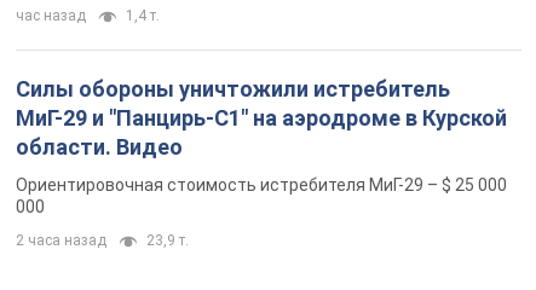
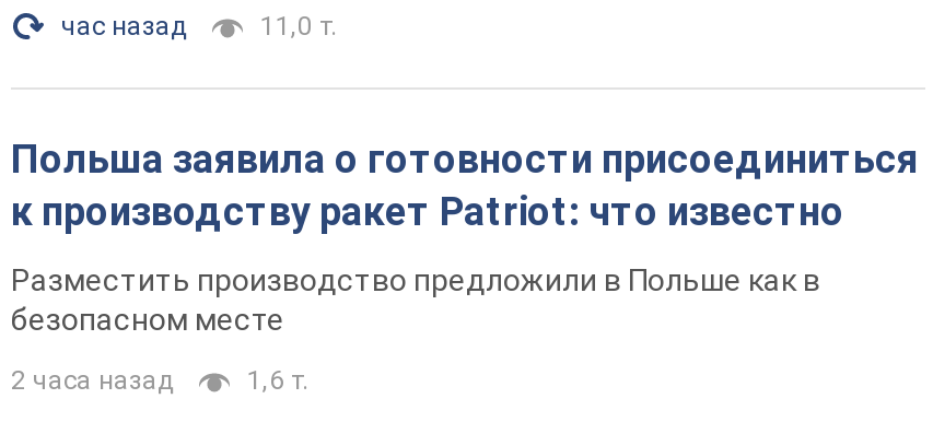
- 1,4 т.
+ 11,0 т.

- Силы обороны уничтожили истребитель
- МиГ-29 и "Панцирь-С1" на аэродроме в Курской
- области. Видео
+ Польша заявила о готовности присоединиться
+ к производству ракет Patriot: что известно

- Ориентировочная стоимость истребителя МиГ-29 – $ 25 000
- 000
+ Разместить производство предложили в Польше как в
+ безопасном месте

- 23,9 т.
+ 1,6 т.
